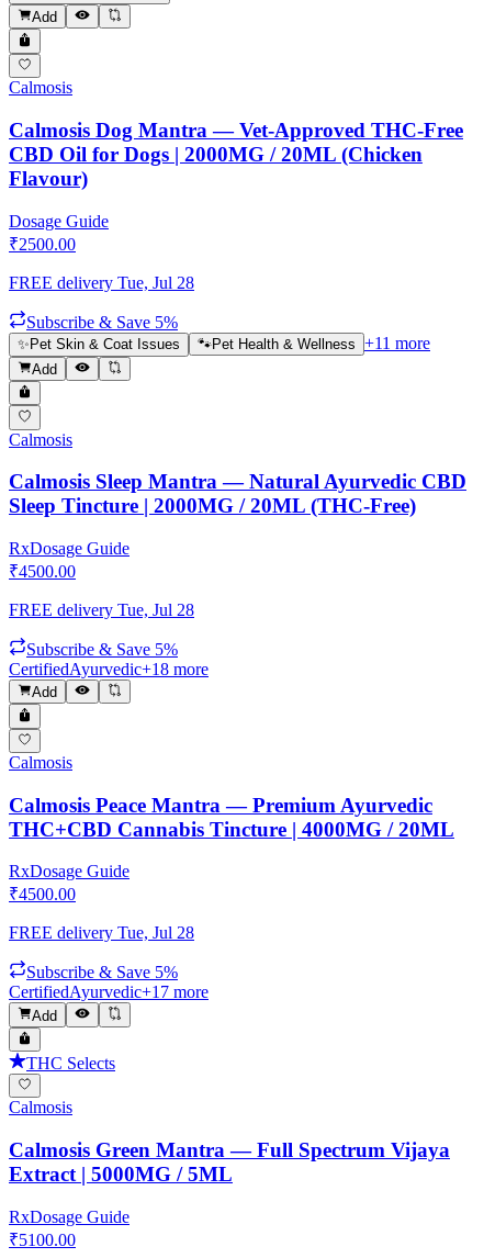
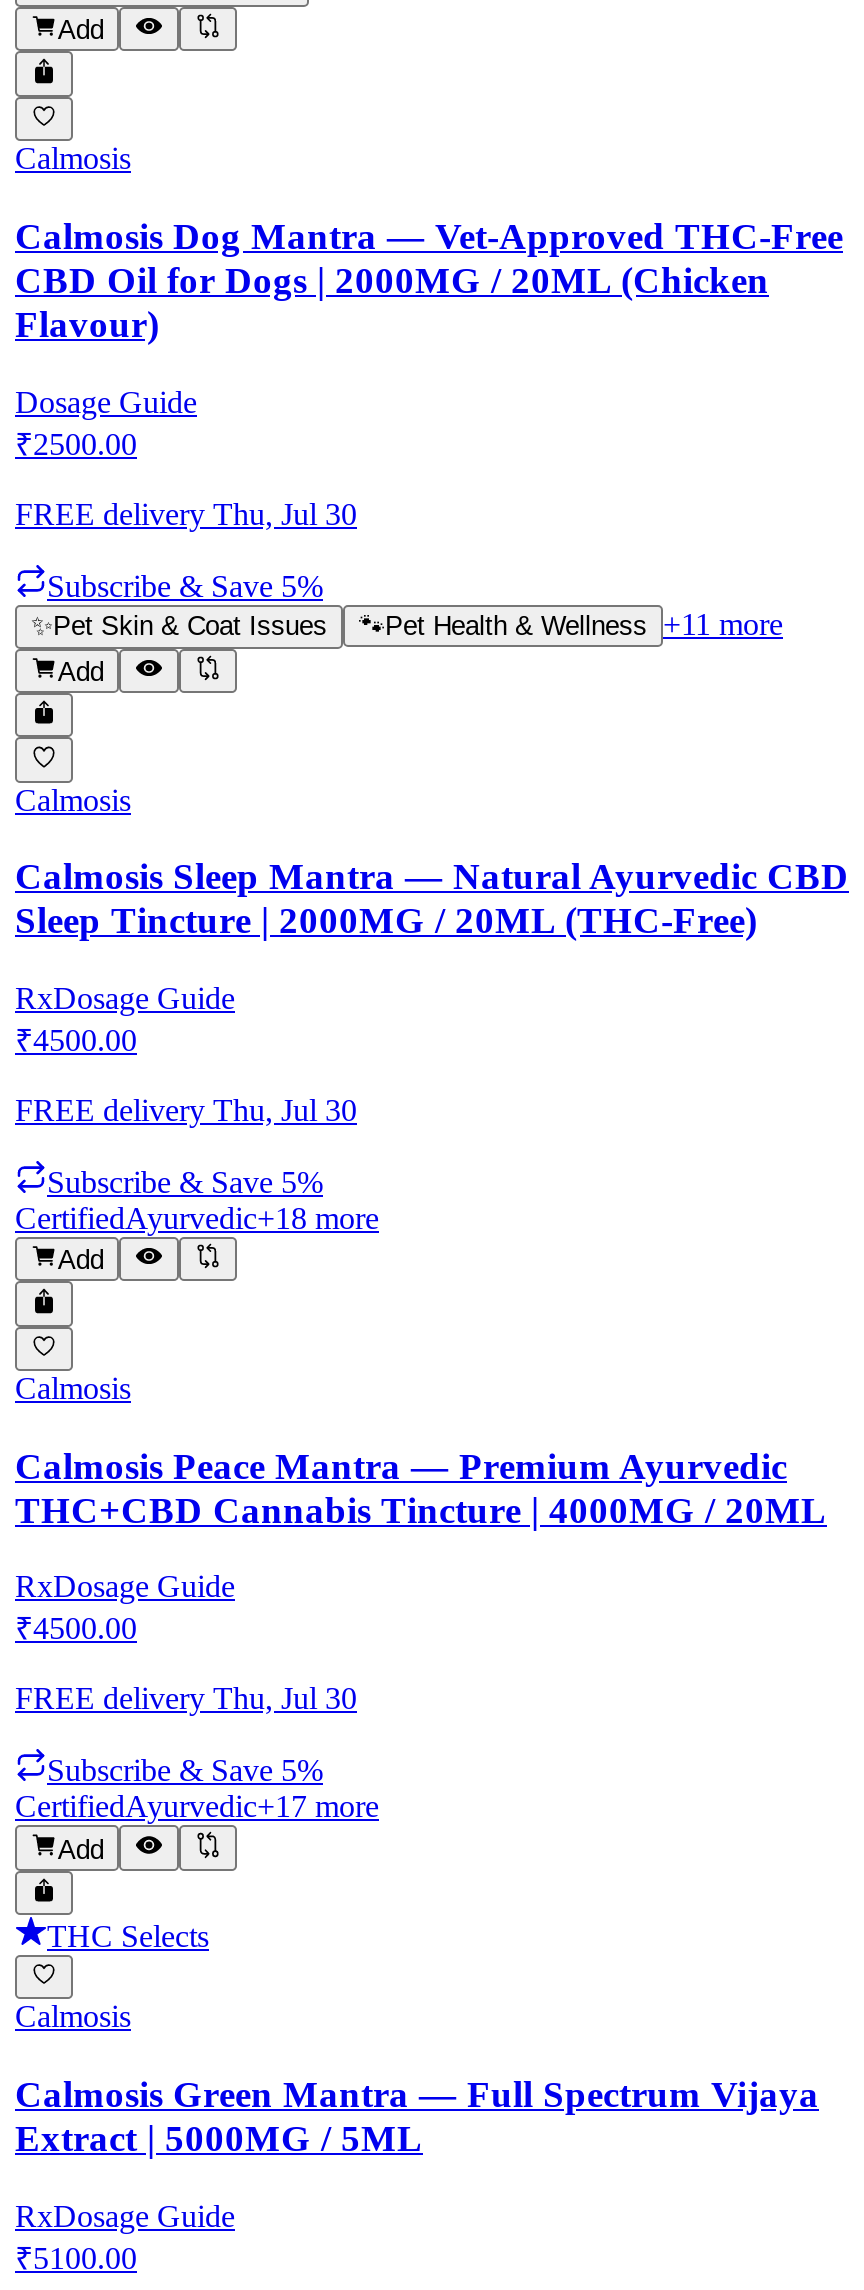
- FREE delivery Tue, Jul 28
+ FREE delivery Thu, Jul 30

- FREE delivery Tue, Jul 28
+ FREE delivery Thu, Jul 30

- FREE delivery Tue, Jul 28
+ FREE delivery Thu, Jul 30
